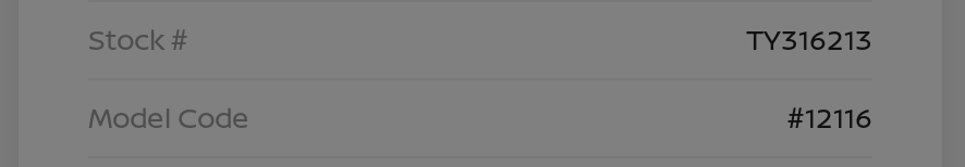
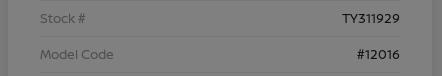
- TY316213
+ TY311929

- #12116
+ #12016
